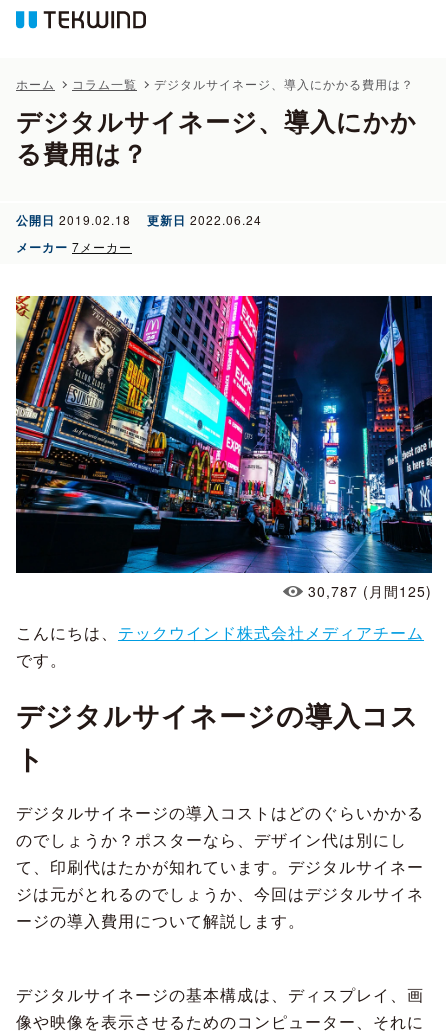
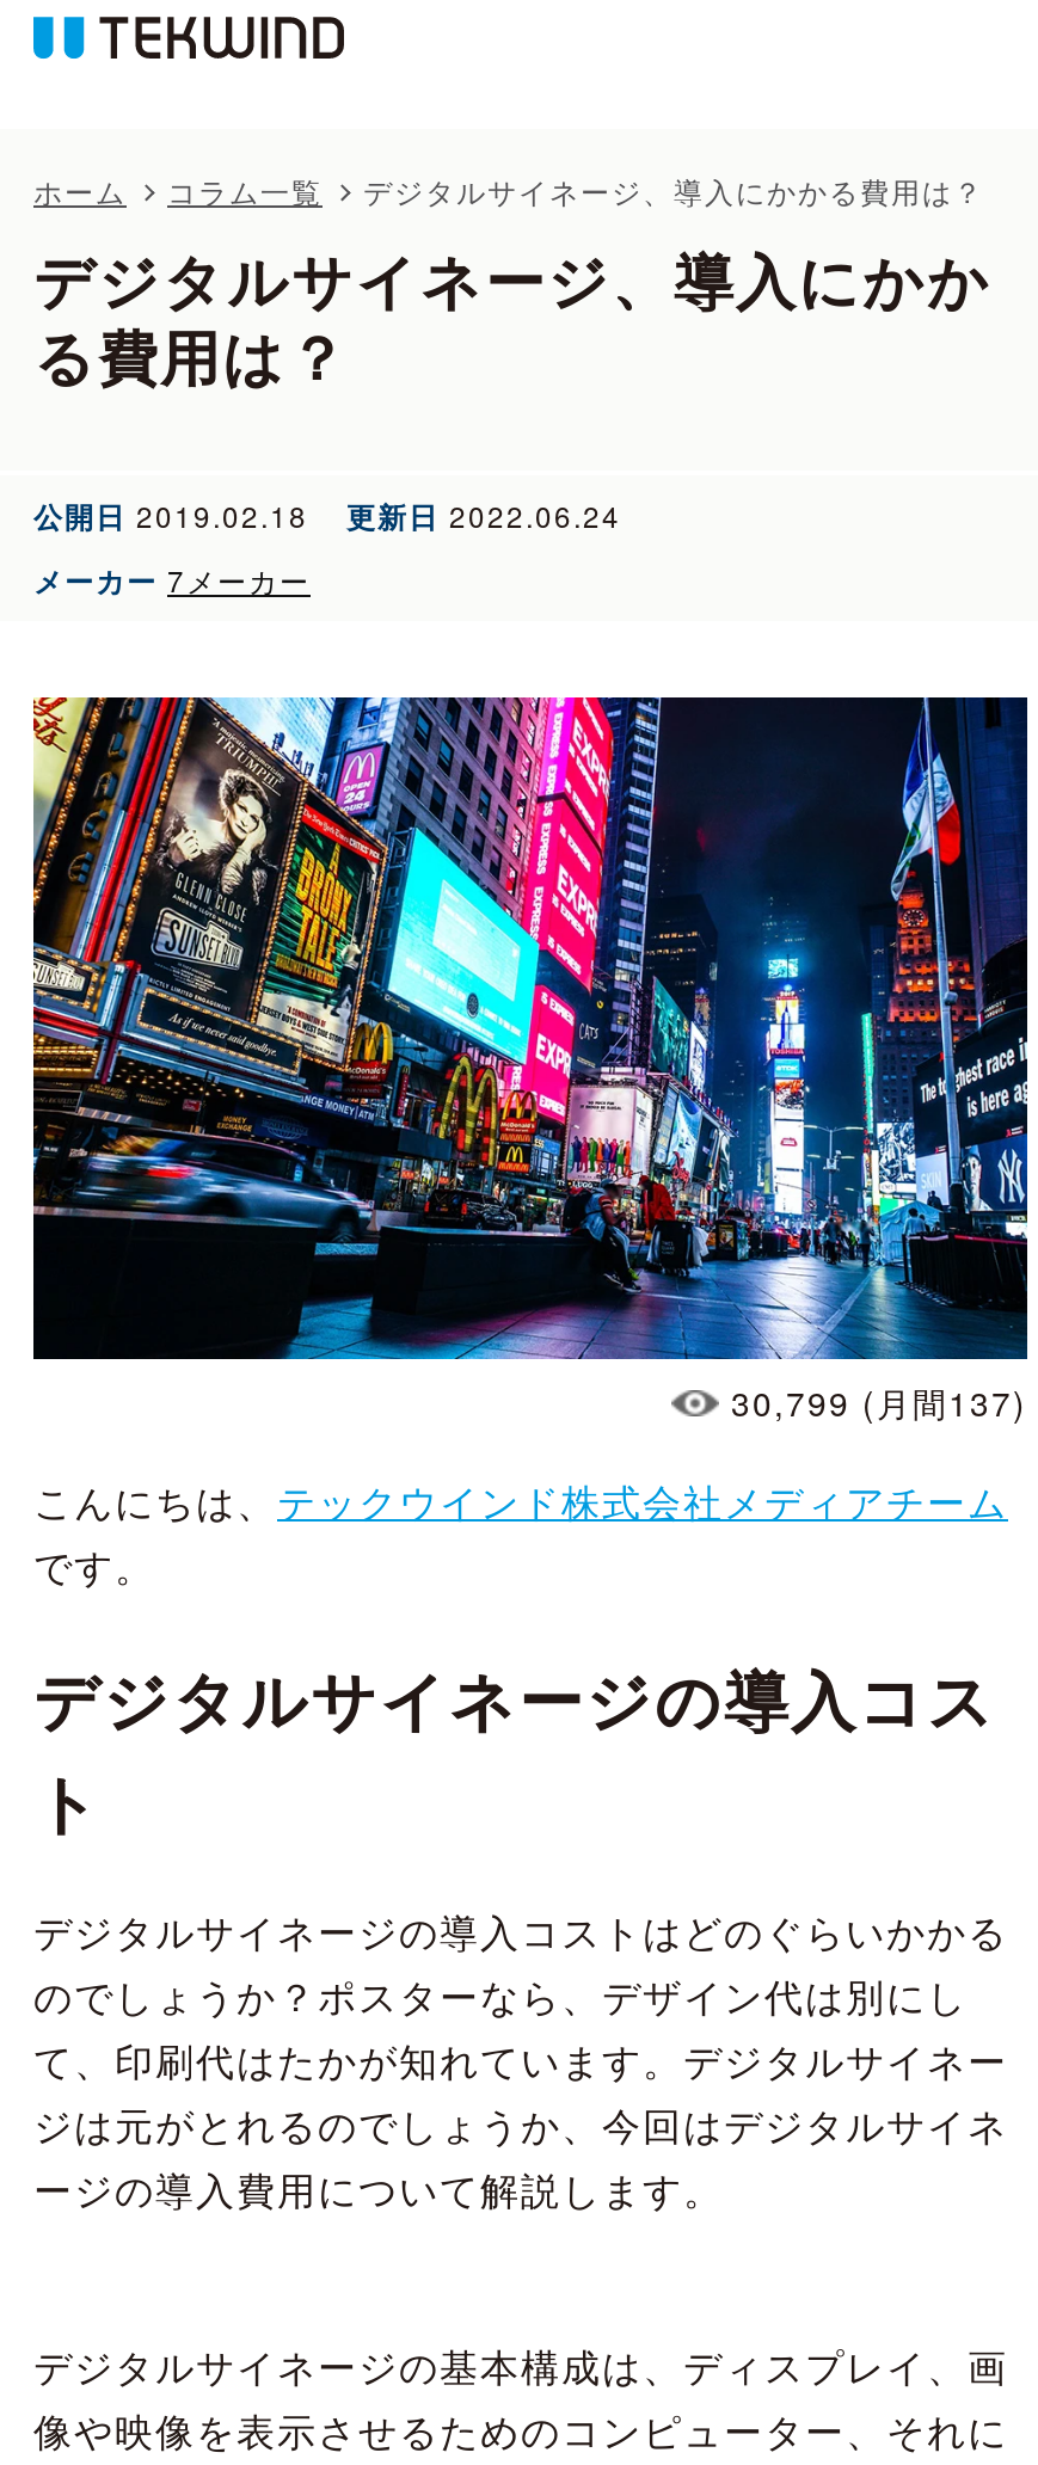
- 30,787 (月間125)
+ 30,799 (月間137)
